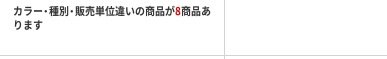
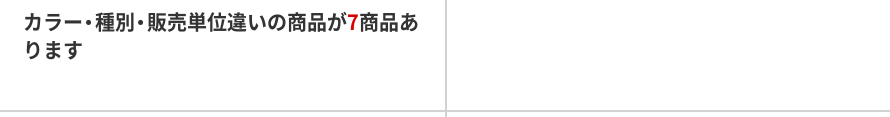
- カラー・種別・販売単位違いの商品が8商品あ
+ カラー・種別・販売単位違いの商品が7商品あ
